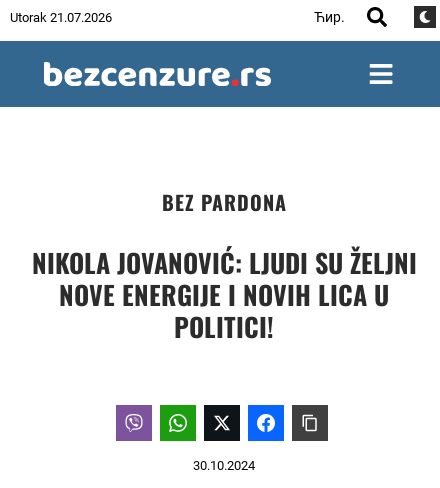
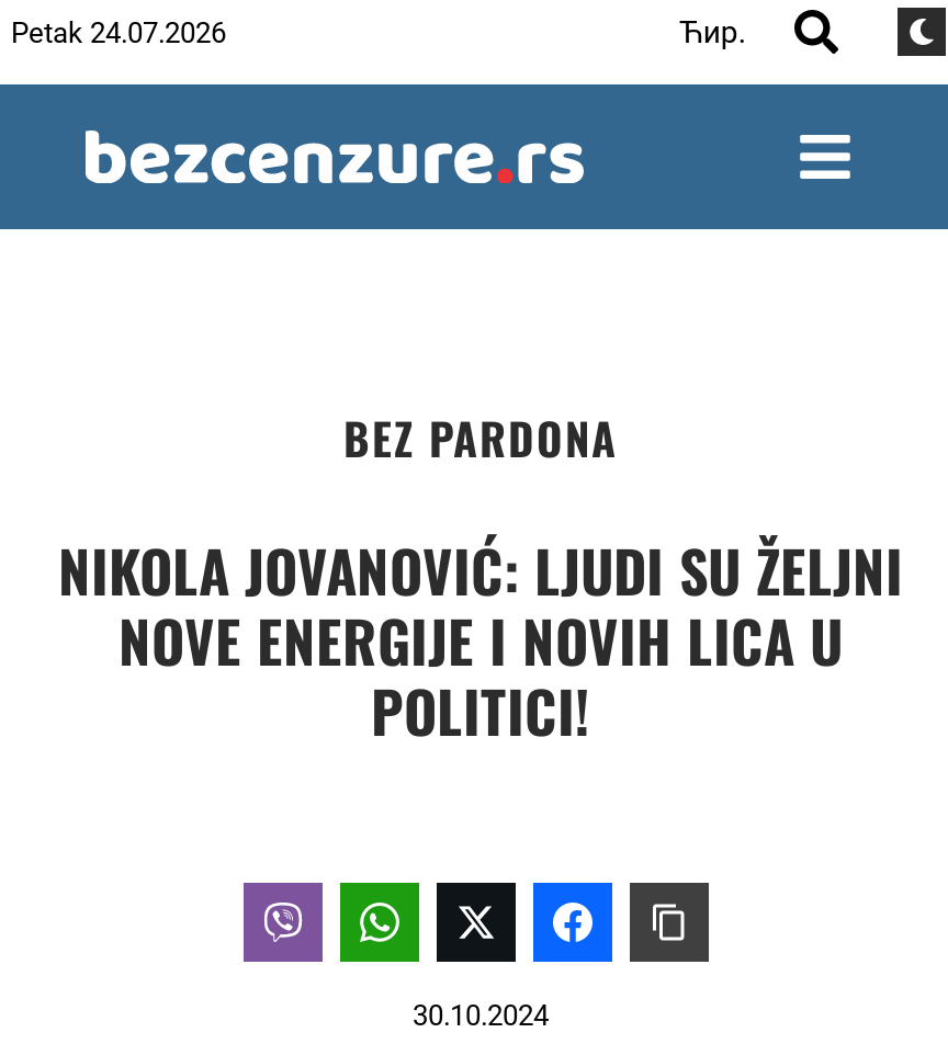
- Utorak 21.07.2026
+ Petak 24.07.2026
